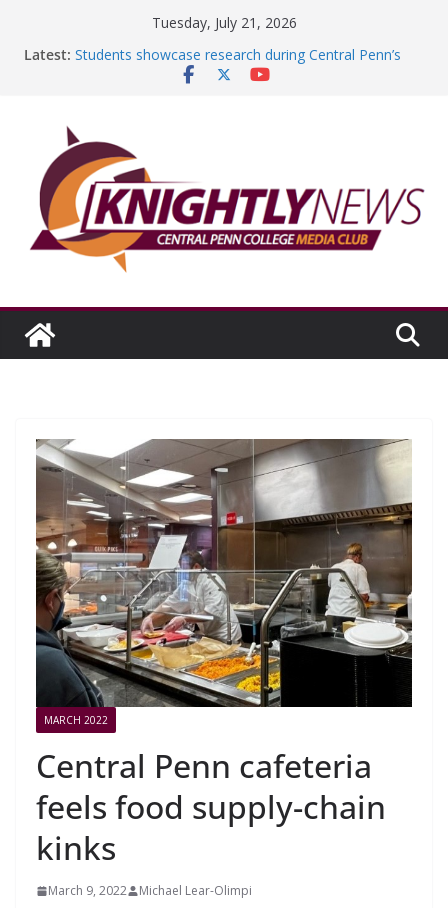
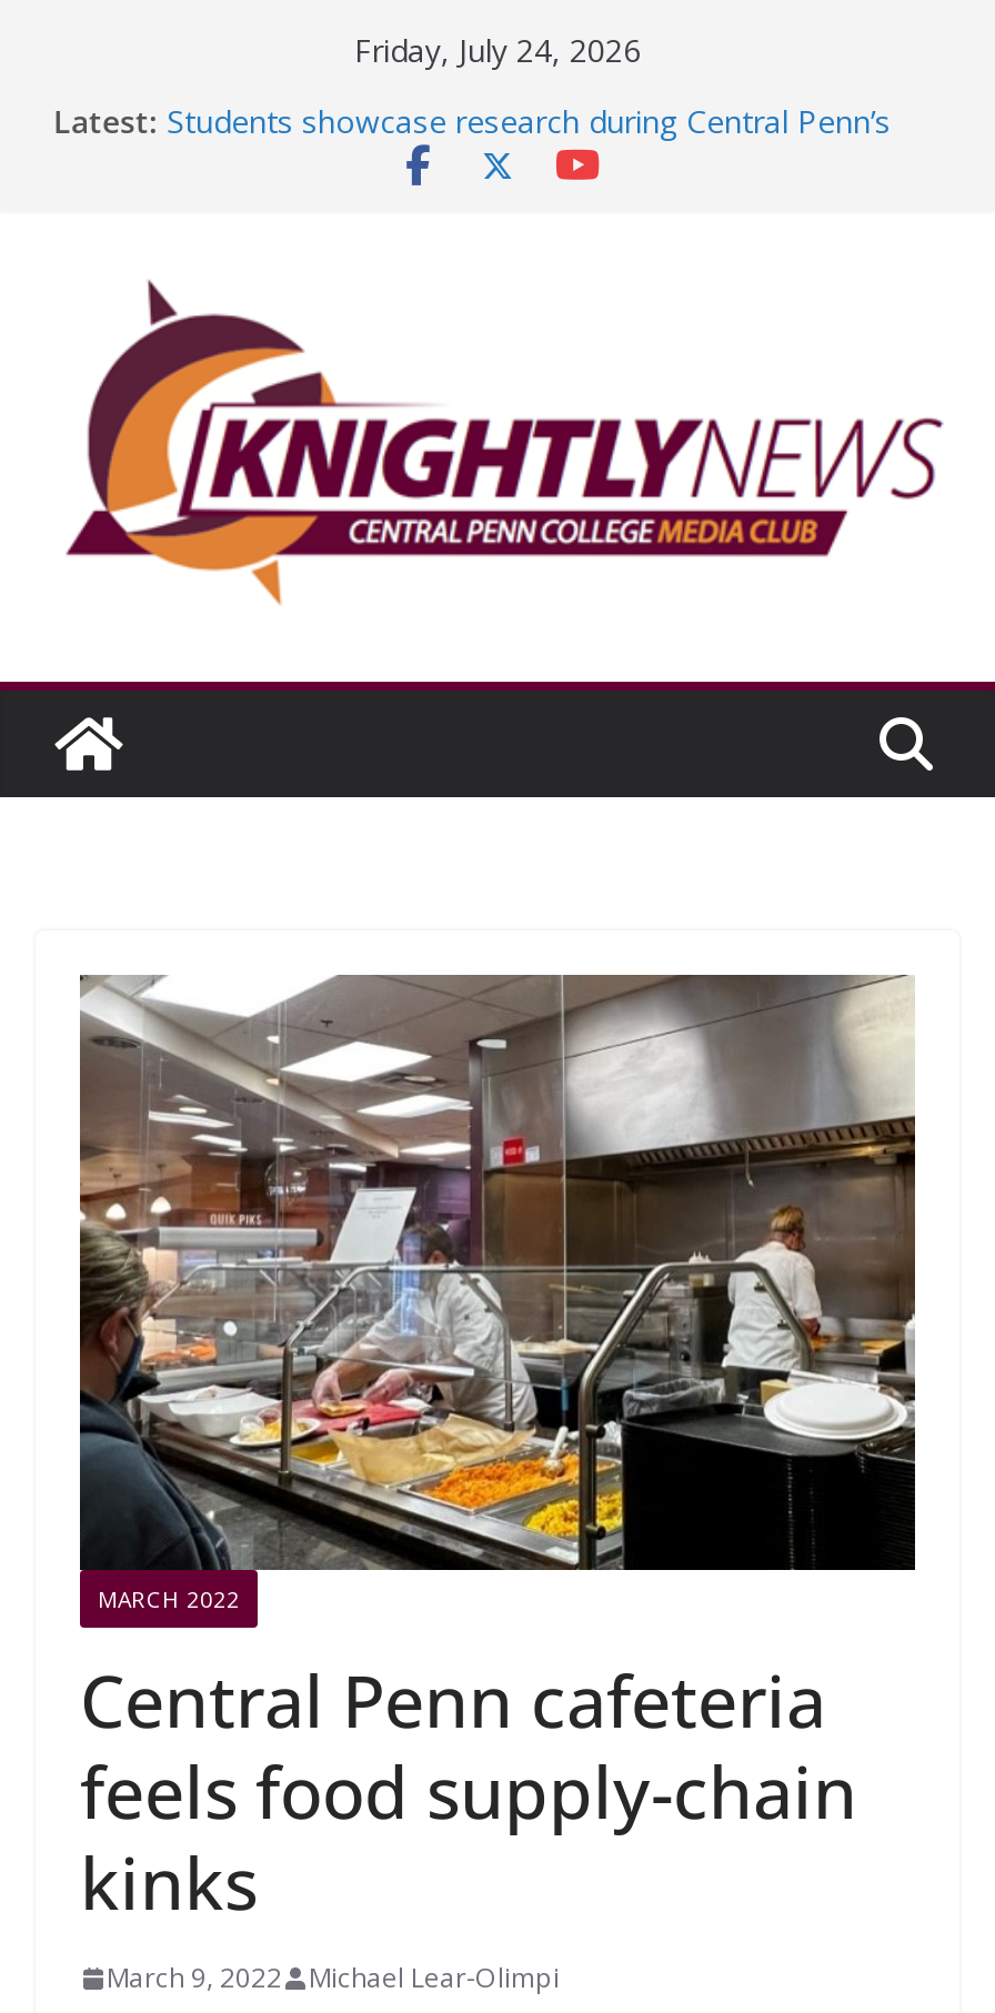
- Tuesday, July 21, 2026
+ Friday, July 24, 2026
